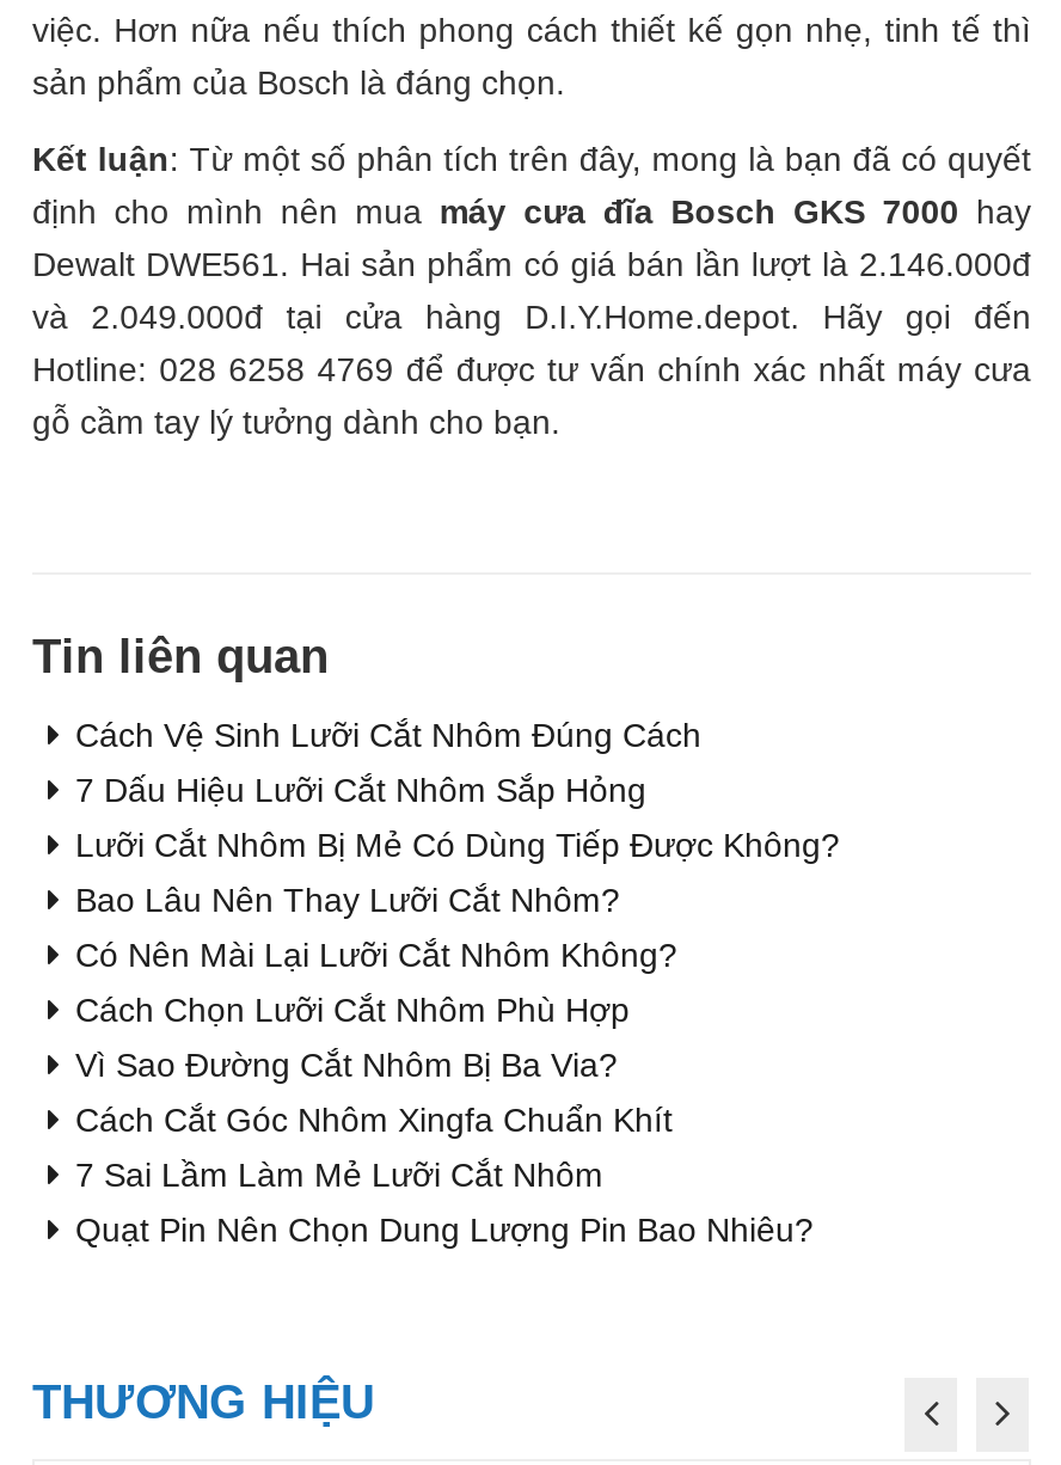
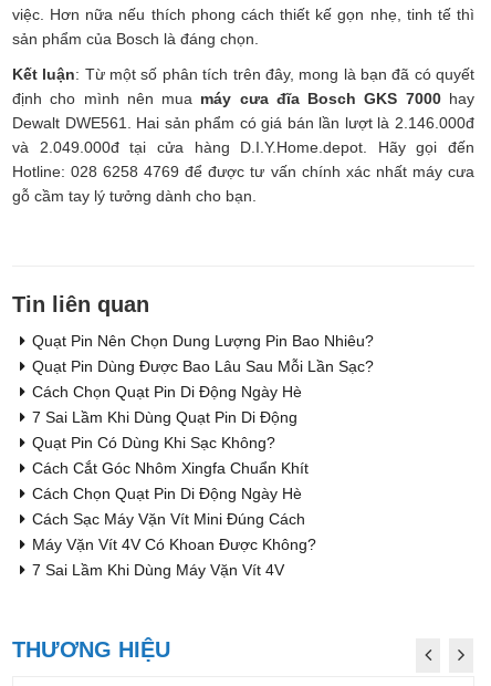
- Cách Vệ Sinh Lưỡi Cắt Nhôm Đúng Cách
- 7 Dấu Hiệu Lưỡi Cắt Nhôm Sắp Hỏng
- Lưỡi Cắt Nhôm Bị Mẻ Có Dùng Tiếp Được Không?
- Bao Lâu Nên Thay Lưỡi Cắt Nhôm?
- Có Nên Mài Lại Lưỡi Cắt Nhôm Không?
- Cách Chọn Lưỡi Cắt Nhôm Phù Hợp
- Vì Sao Đường Cắt Nhôm Bị Ba Via?
- 7 Sai Lầm Làm Mẻ Lưỡi Cắt Nhôm

moved down: Cách Cắt Góc Nhôm Xingfa Chuẩn Khít

moved up: Quạt Pin Nên Chọn Dung Lượng Pin Bao Nhiêu?

+ Quạt Pin Dùng Được Bao Lâu Sau Mỗi Lần Sạc?
+ Cách Chọn Quạt Pin Di Động Ngày Hè
+ 7 Sai Lầm Khi Dùng Quạt Pin Di Động
+ Quạt Pin Có Dùng Khi Sạc Không?
+ Cách Chọn Quạt Pin Di Động Ngày Hè
+ Cách Sạc Máy Vặn Vít Mini Đúng Cách
+ Máy Vặn Vít 4V Có Khoan Được Không?
+ 7 Sai Lầm Khi Dùng Máy Vặn Vít 4V
